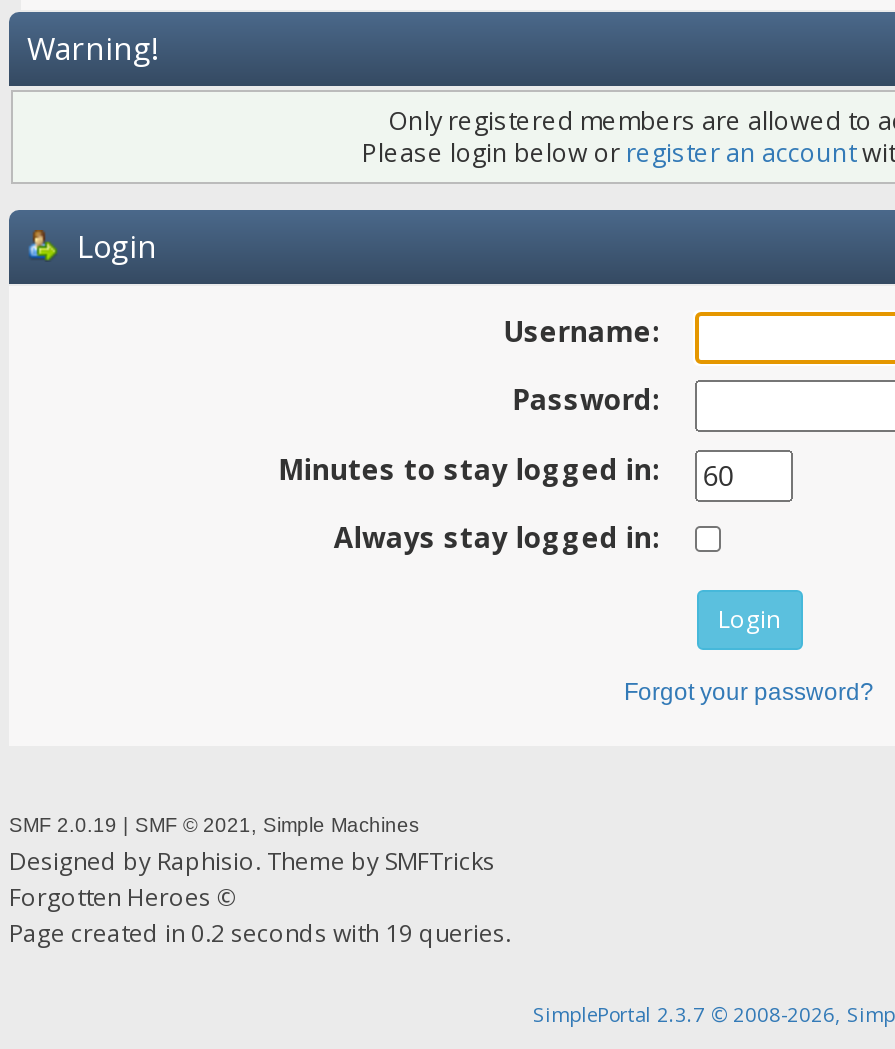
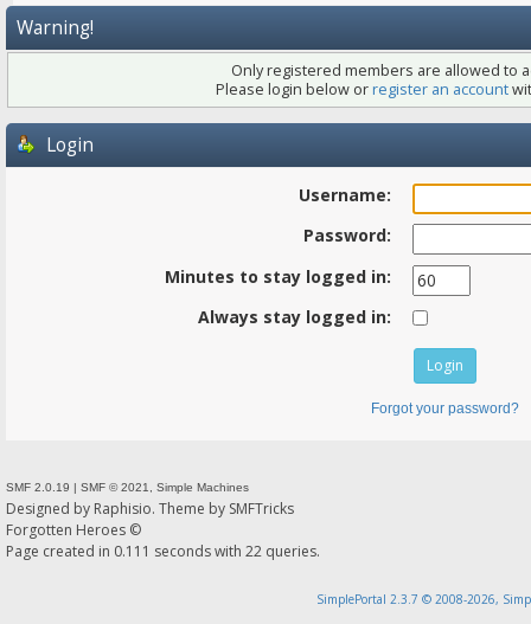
- Page created in 0.2 seconds with 19 queries.
+ Page created in 0.111 seconds with 22 queries.
